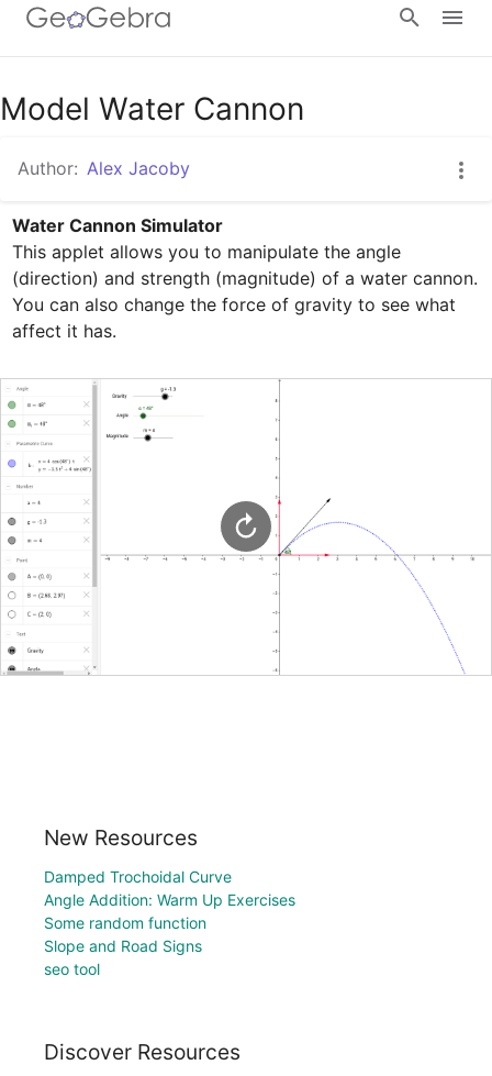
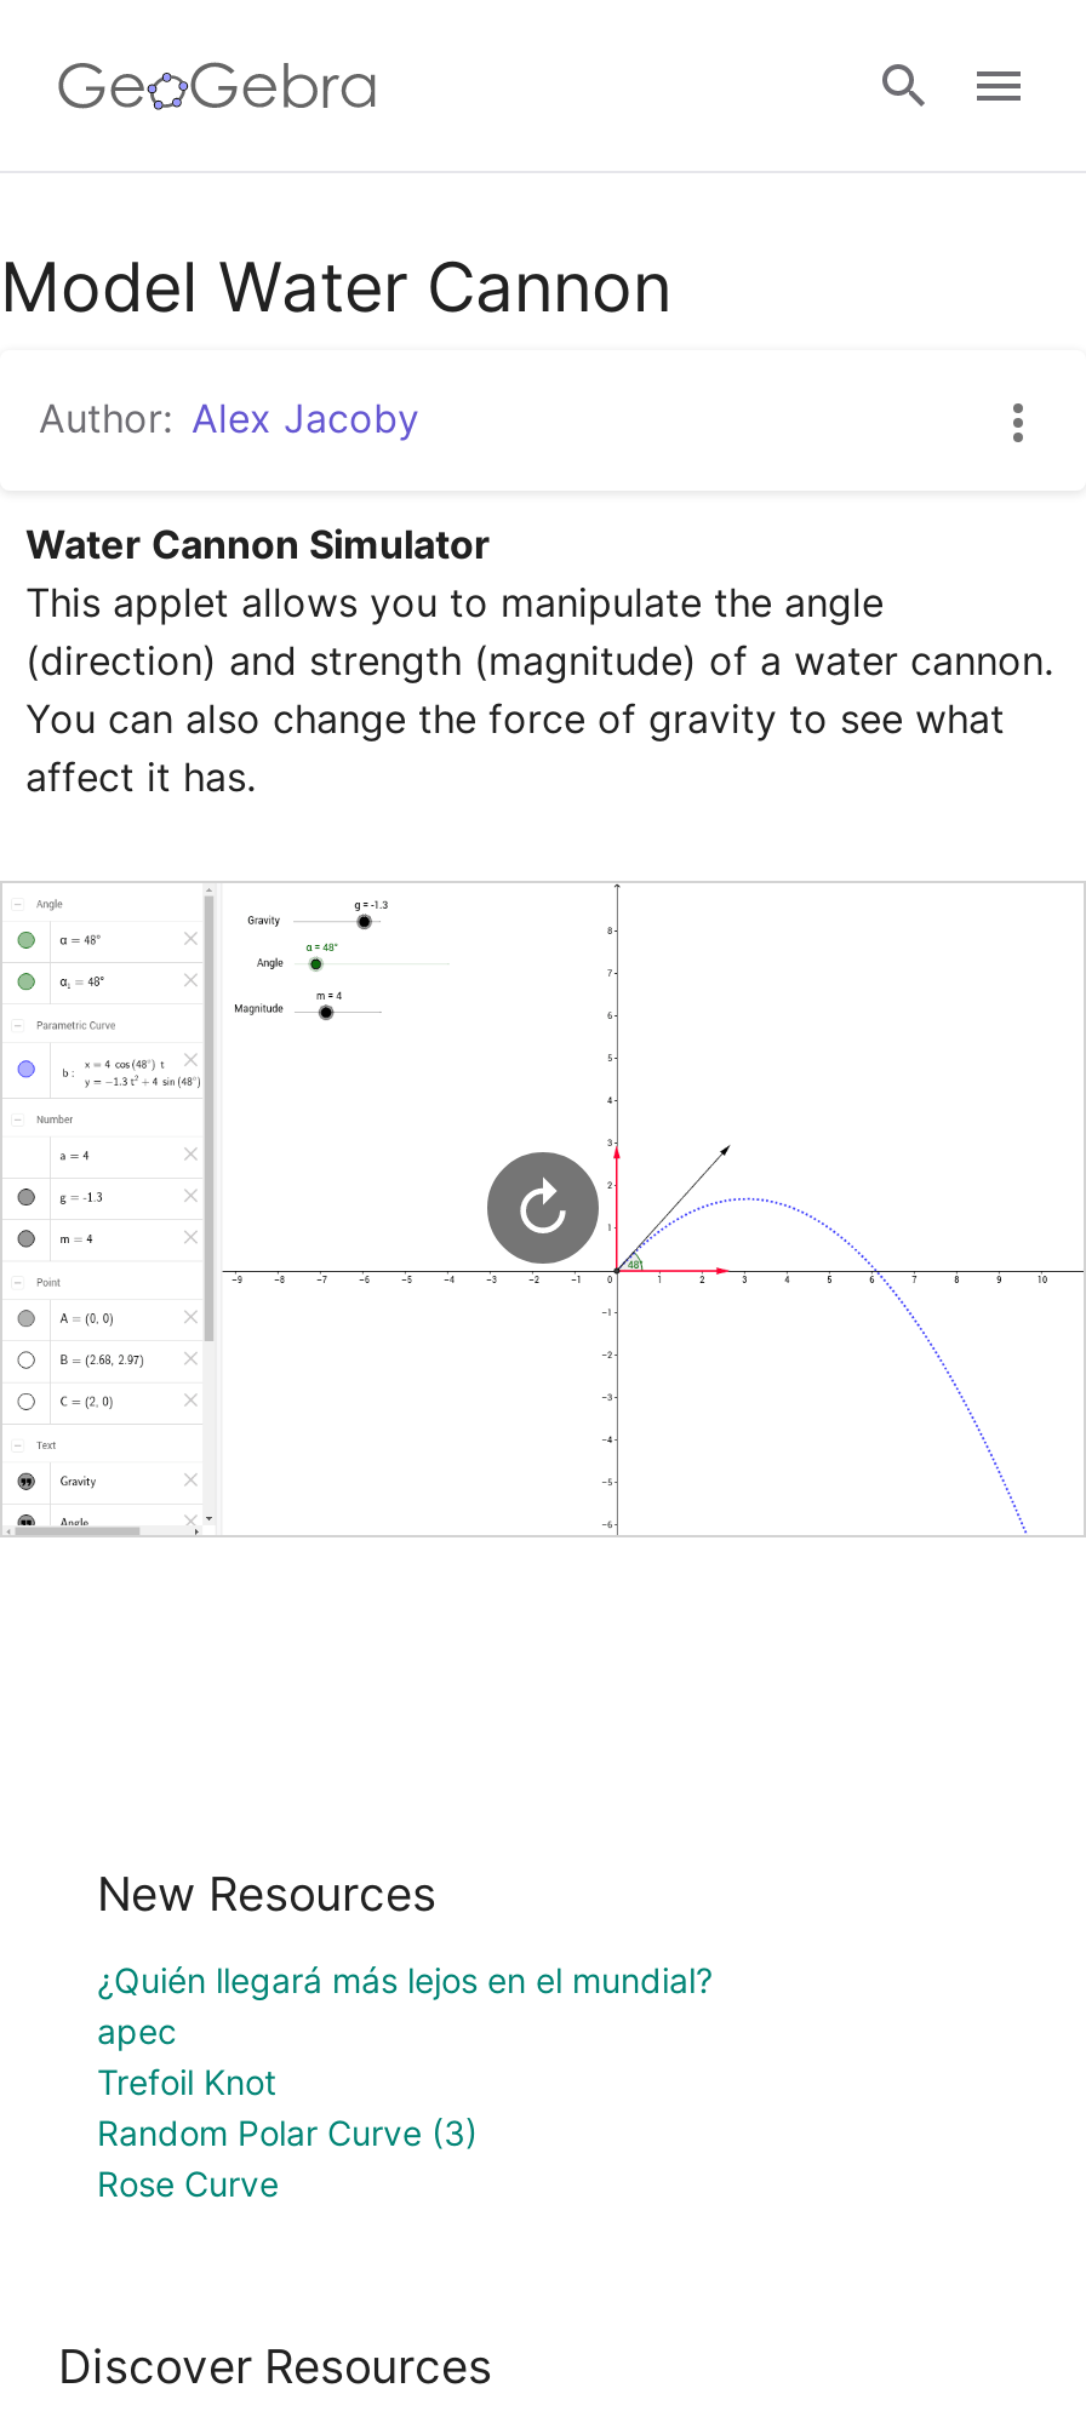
- Damped Trochoidal Curve
- Angle Addition: Warm Up Exercises
- Some random function
- Slope and Road Signs
- seo tool
+ ¿Quién llegará más lejos en el mundial?
+ apec
+ Trefoil Knot
+ Random Polar Curve (3)
+ Rose Curve
